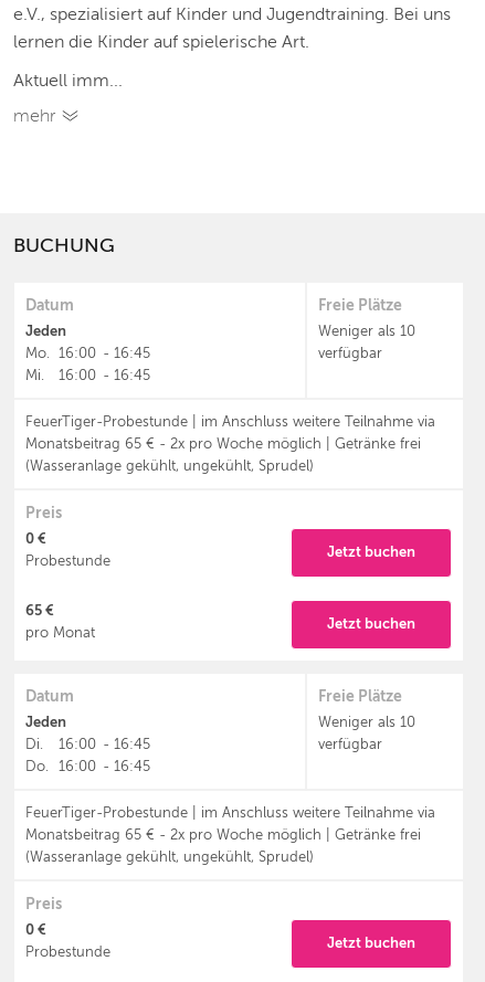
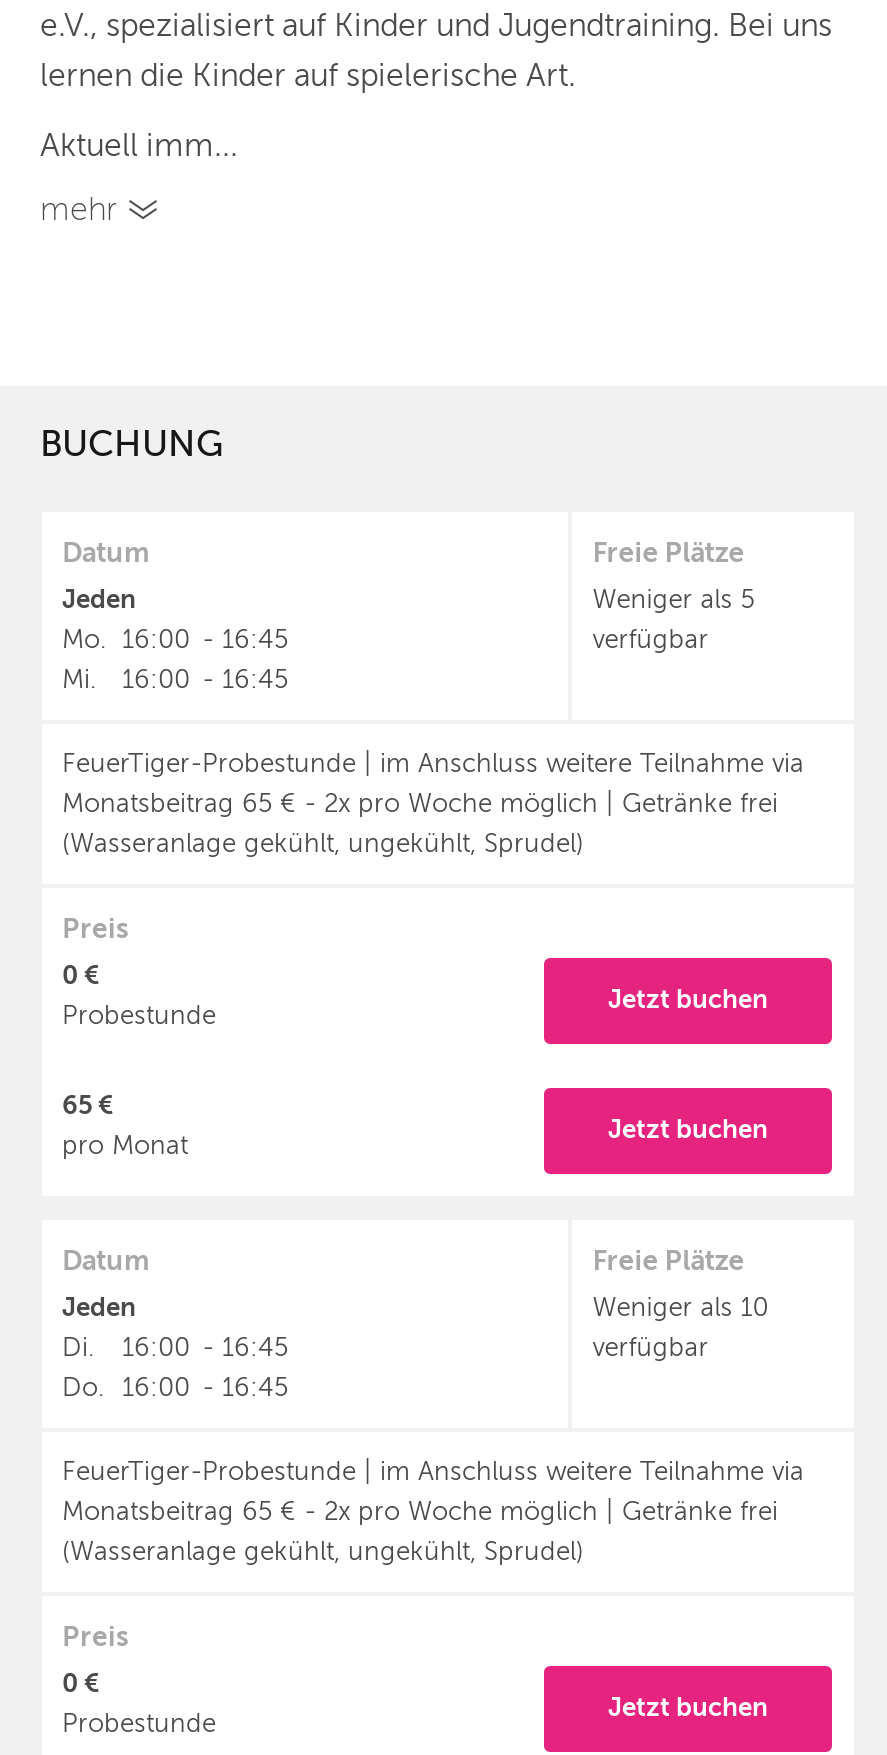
- Weniger als 10
+ Weniger als 5
